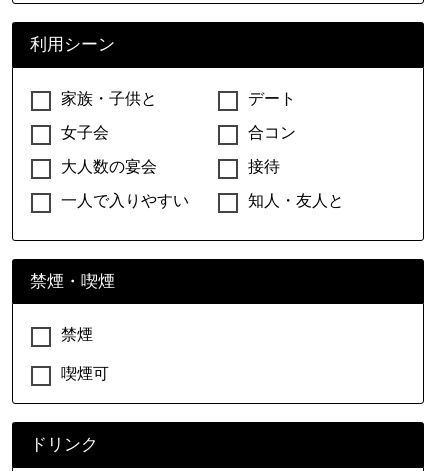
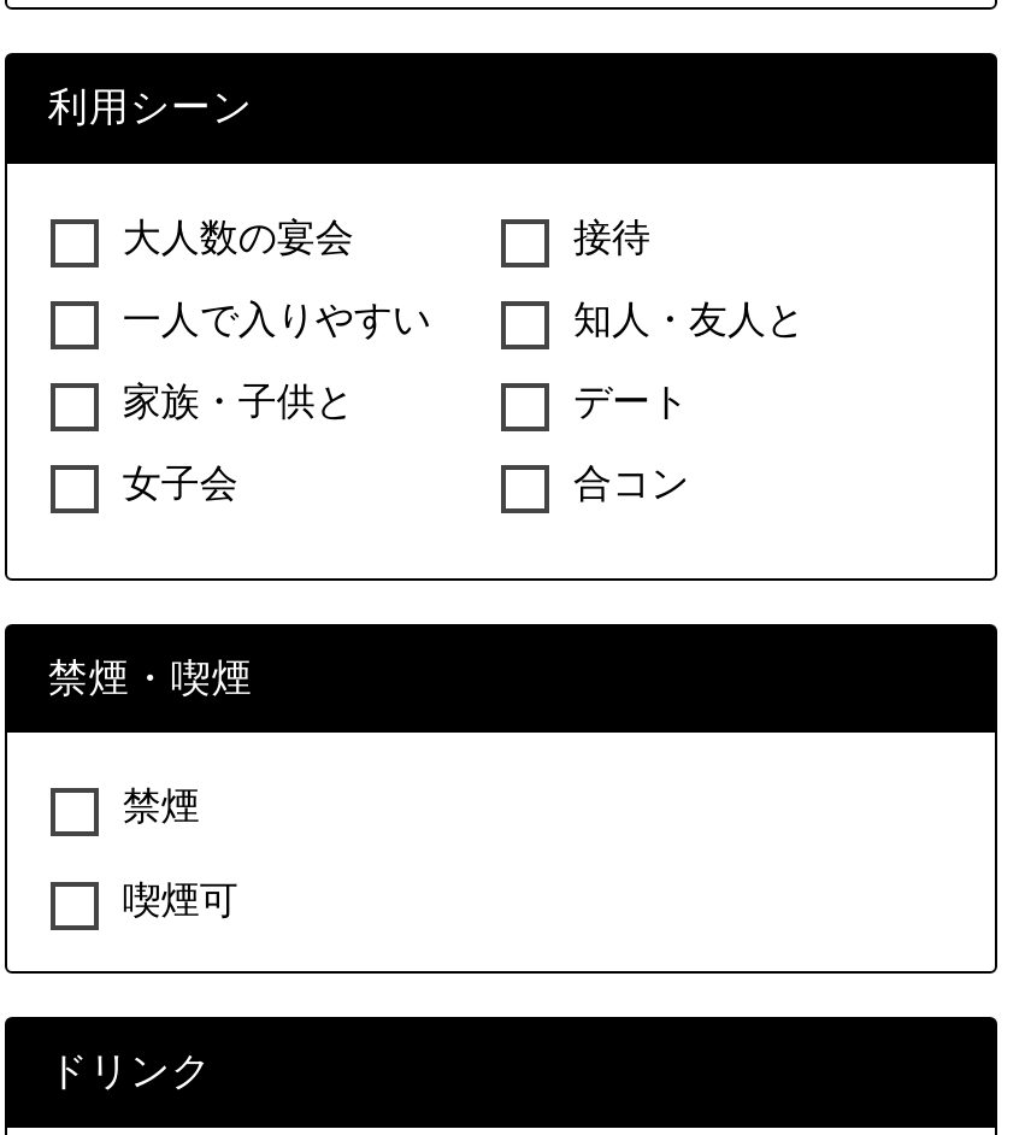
moved down: 家族・子供と | デート | 女子会 | 合コン

moved up: 大人数の宴会 | 接待 | 一人で入りやすい | 知人・友人と
